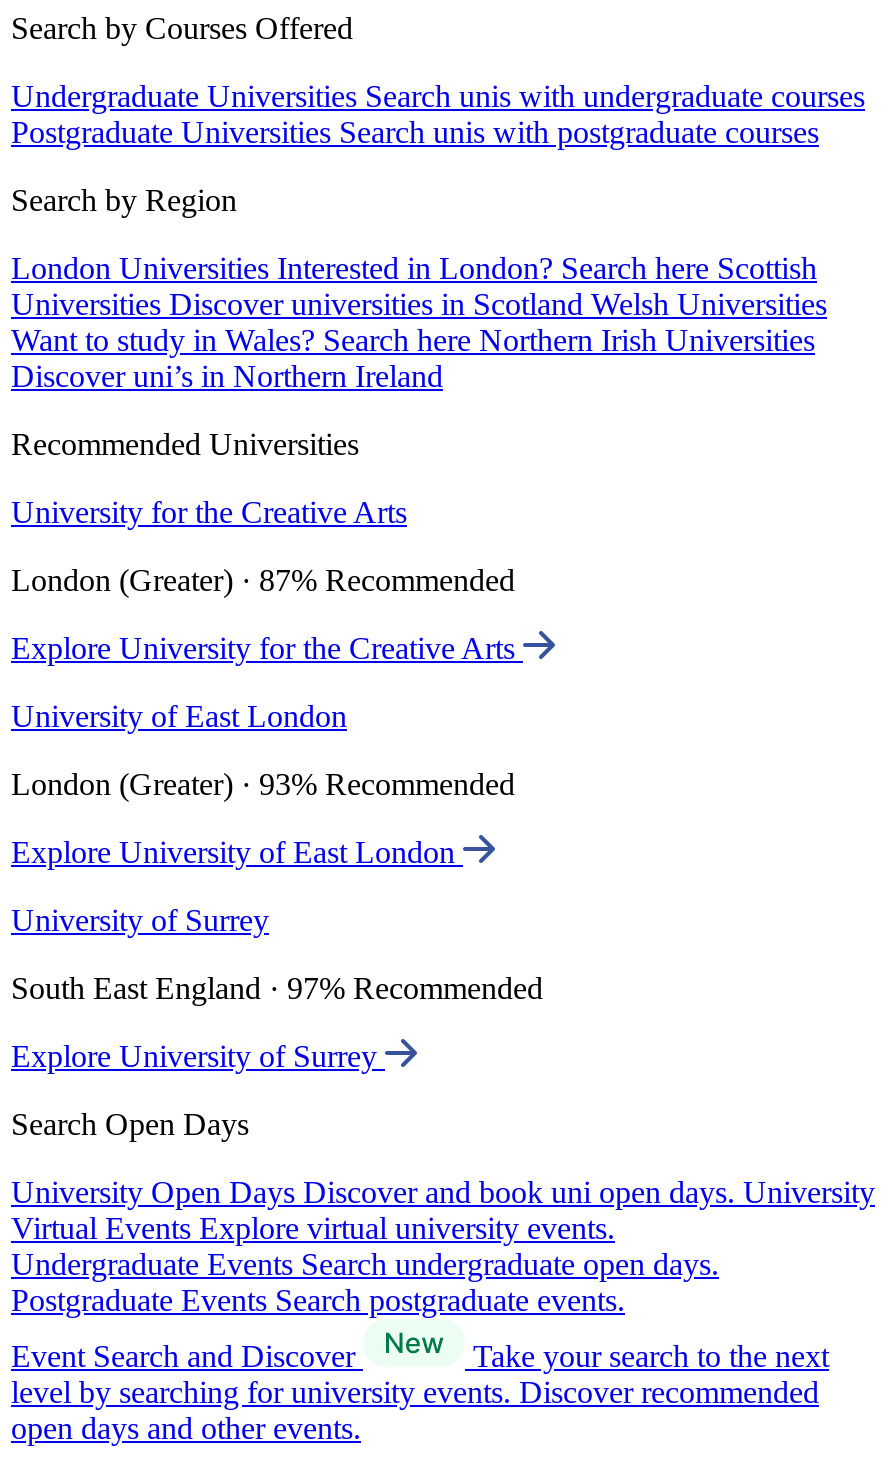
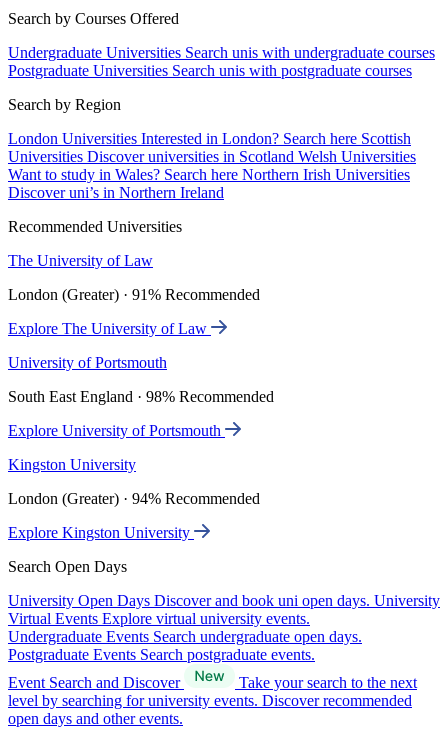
- University for the Creative Arts
+ The University of Law

- London (Greater) · 87% Recommended
+ London (Greater) · 91% Recommended

- Explore University for the Creative Arts
+ Explore The University of Law

- University of East London
+ University of Portsmouth

- London (Greater) · 93% Recommended
+ South East England · 98% Recommended

- Explore University of East London
+ Explore University of Portsmouth

- University of Surrey
+ Kingston University

- South East England · 97% Recommended
+ London (Greater) · 94% Recommended

- Explore University of Surrey
+ Explore Kingston University
